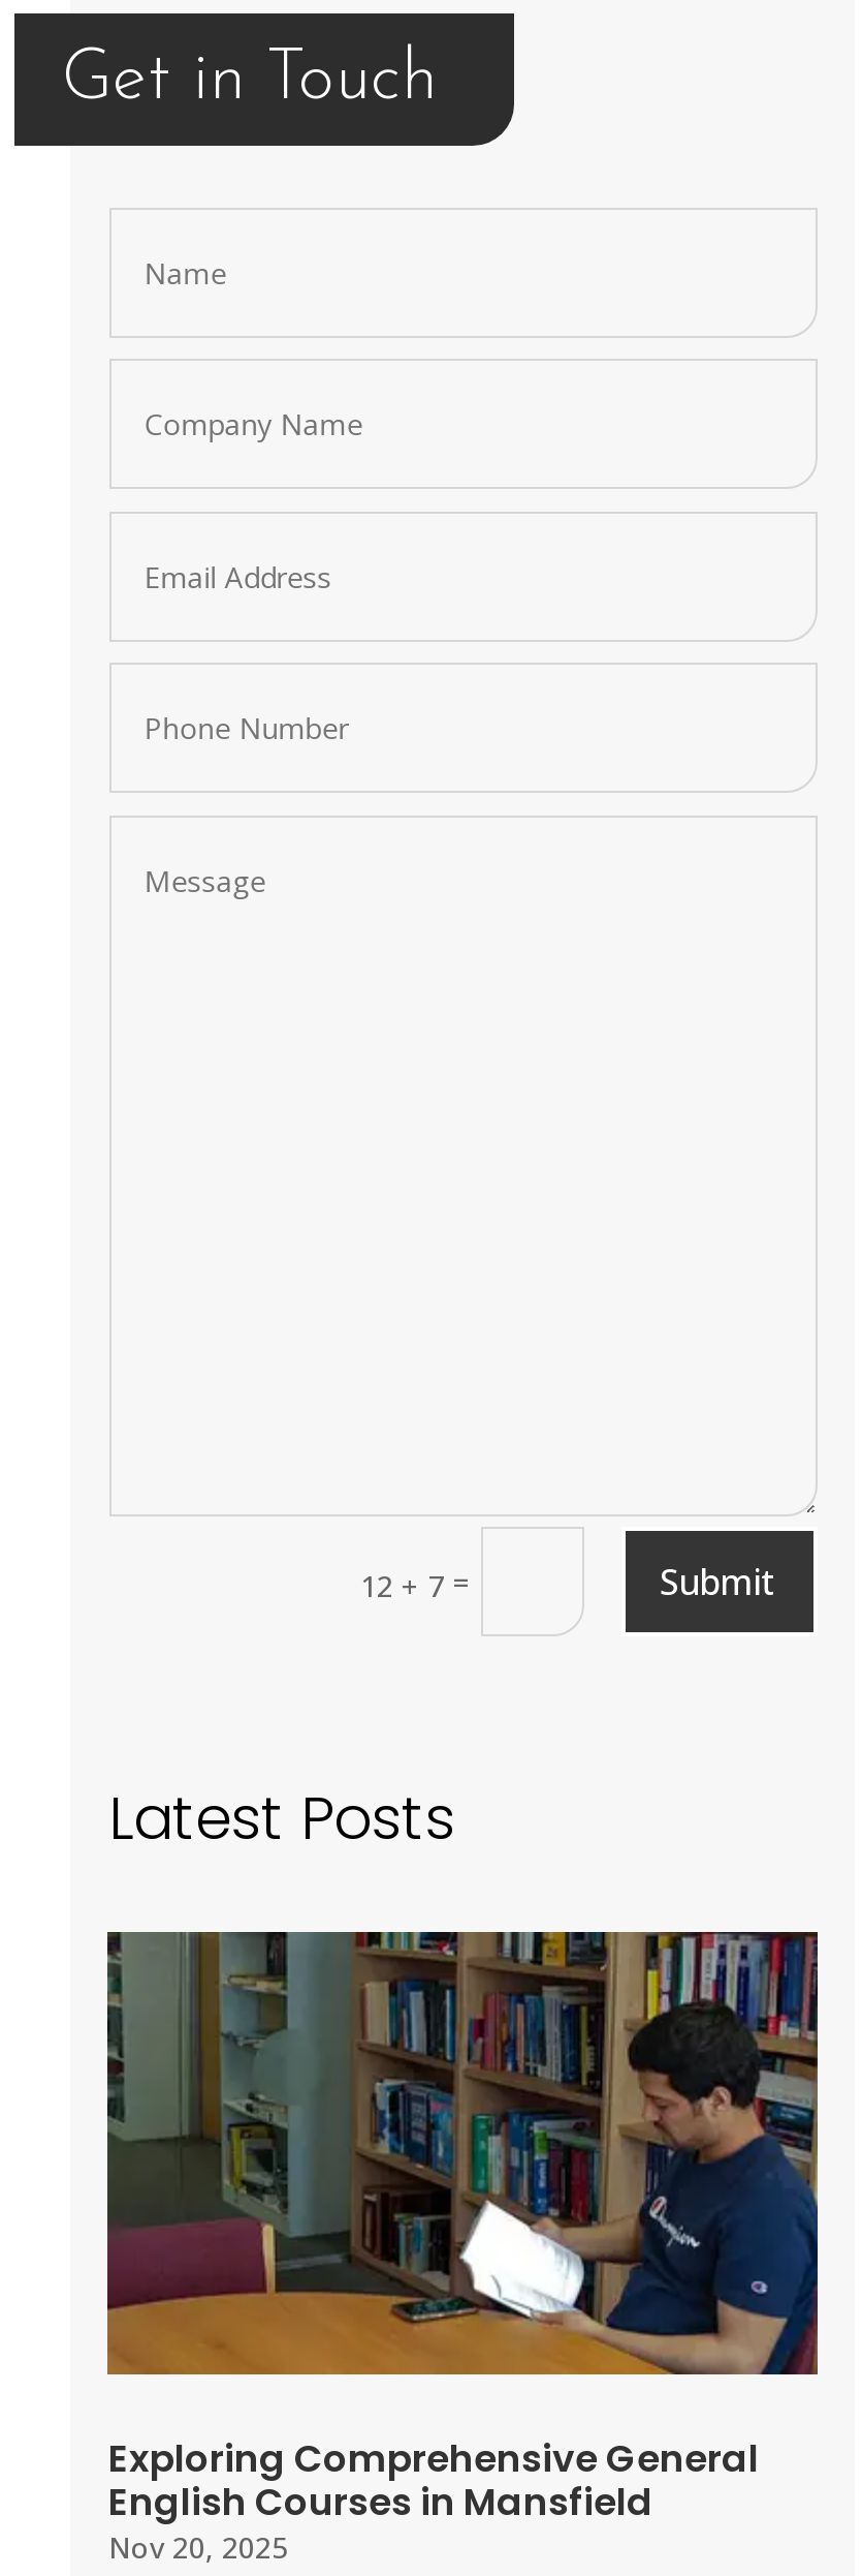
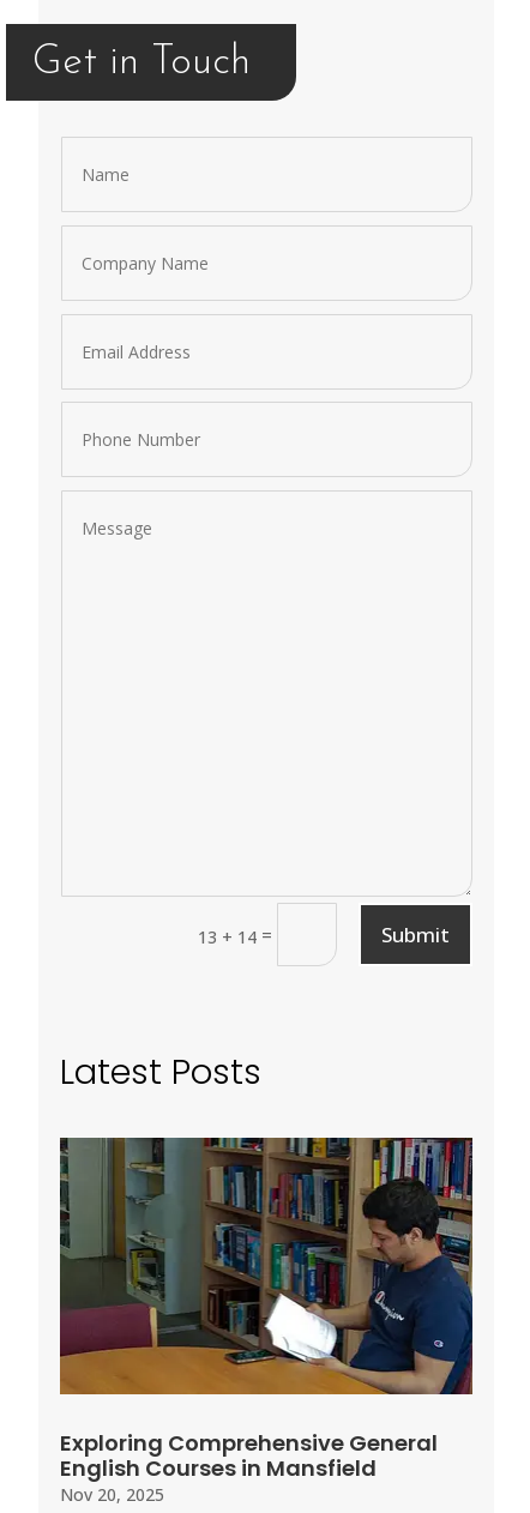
- 12 + 7 =
+ 13 + 14 =
